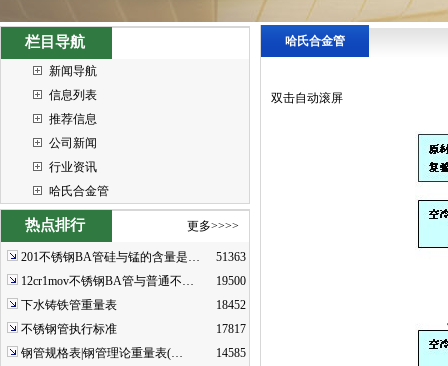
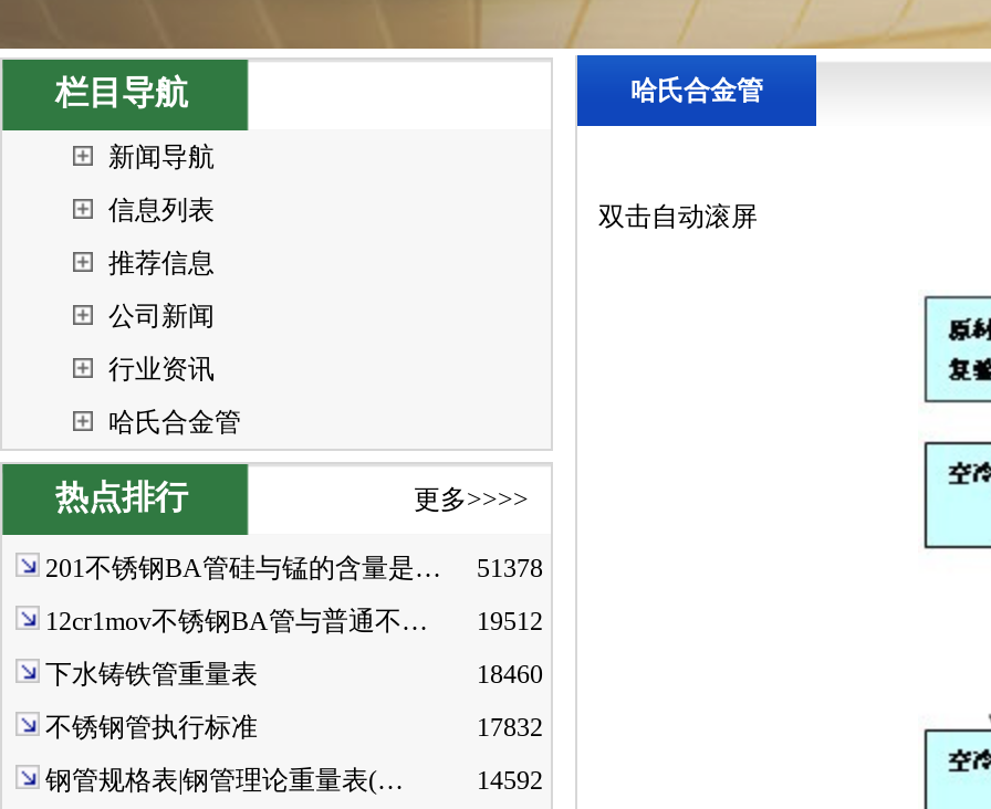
- 201不锈钢BA管硅与锰的含量是… 51363
+ 201不锈钢BA管硅与锰的含量是… 51378

- 19500
+ 19512

- 18452
+ 18460

- 17817
+ 17832

- 14585
+ 14592
